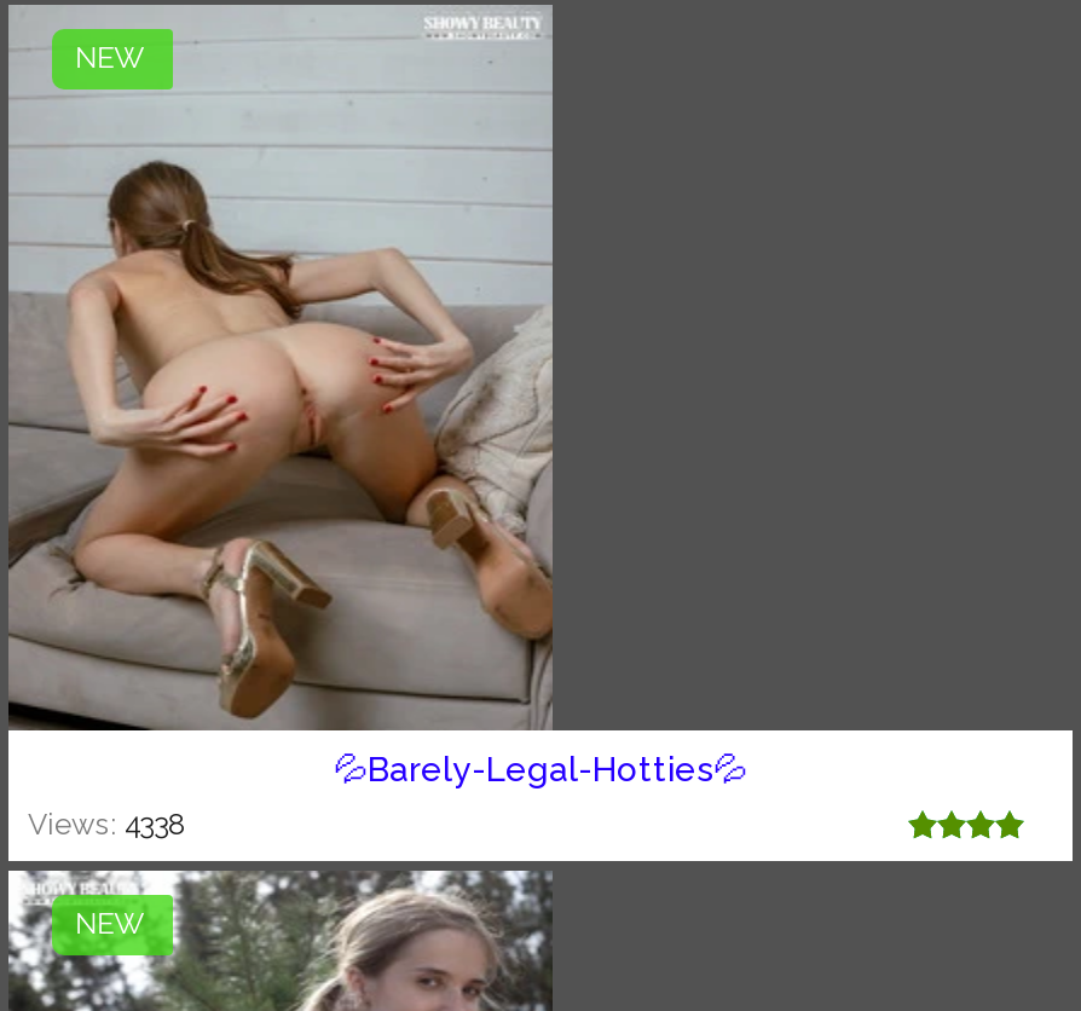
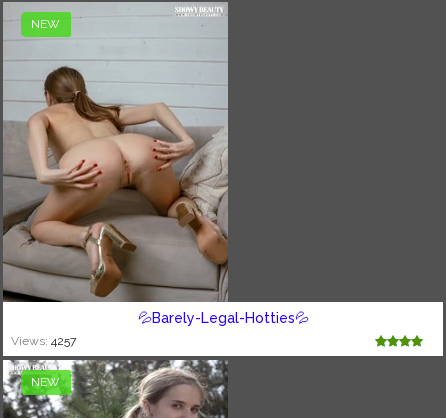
- Views: 4338
+ Views: 4257
